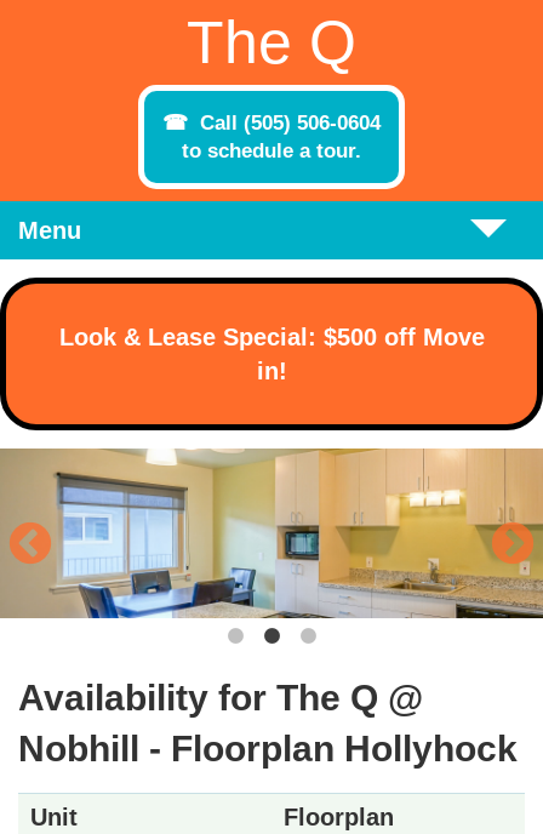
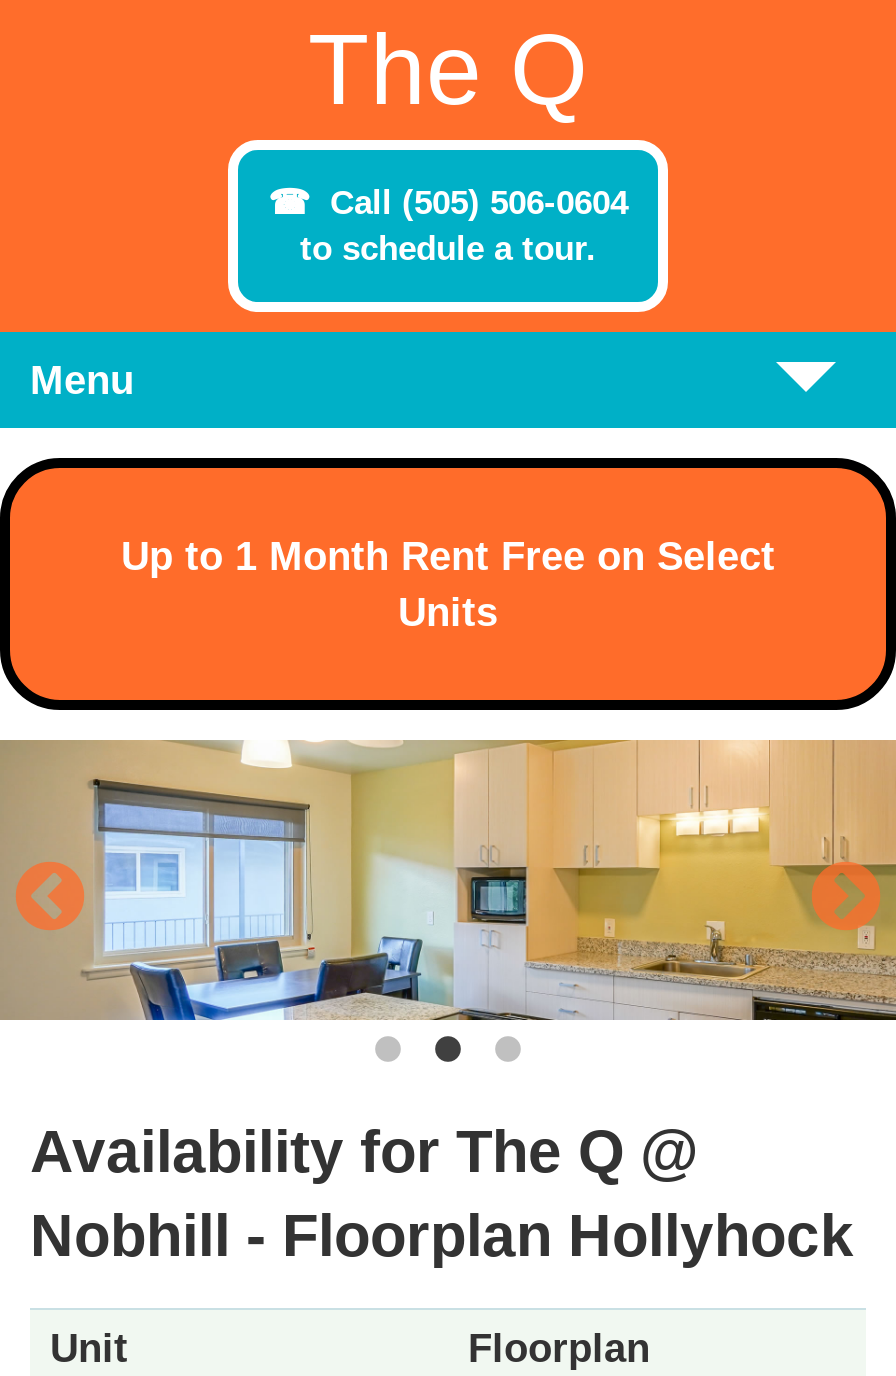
- Look & Lease Special: $500 off Move
- in!
+ Up to 1 Month Rent Free on Select
+ Units
